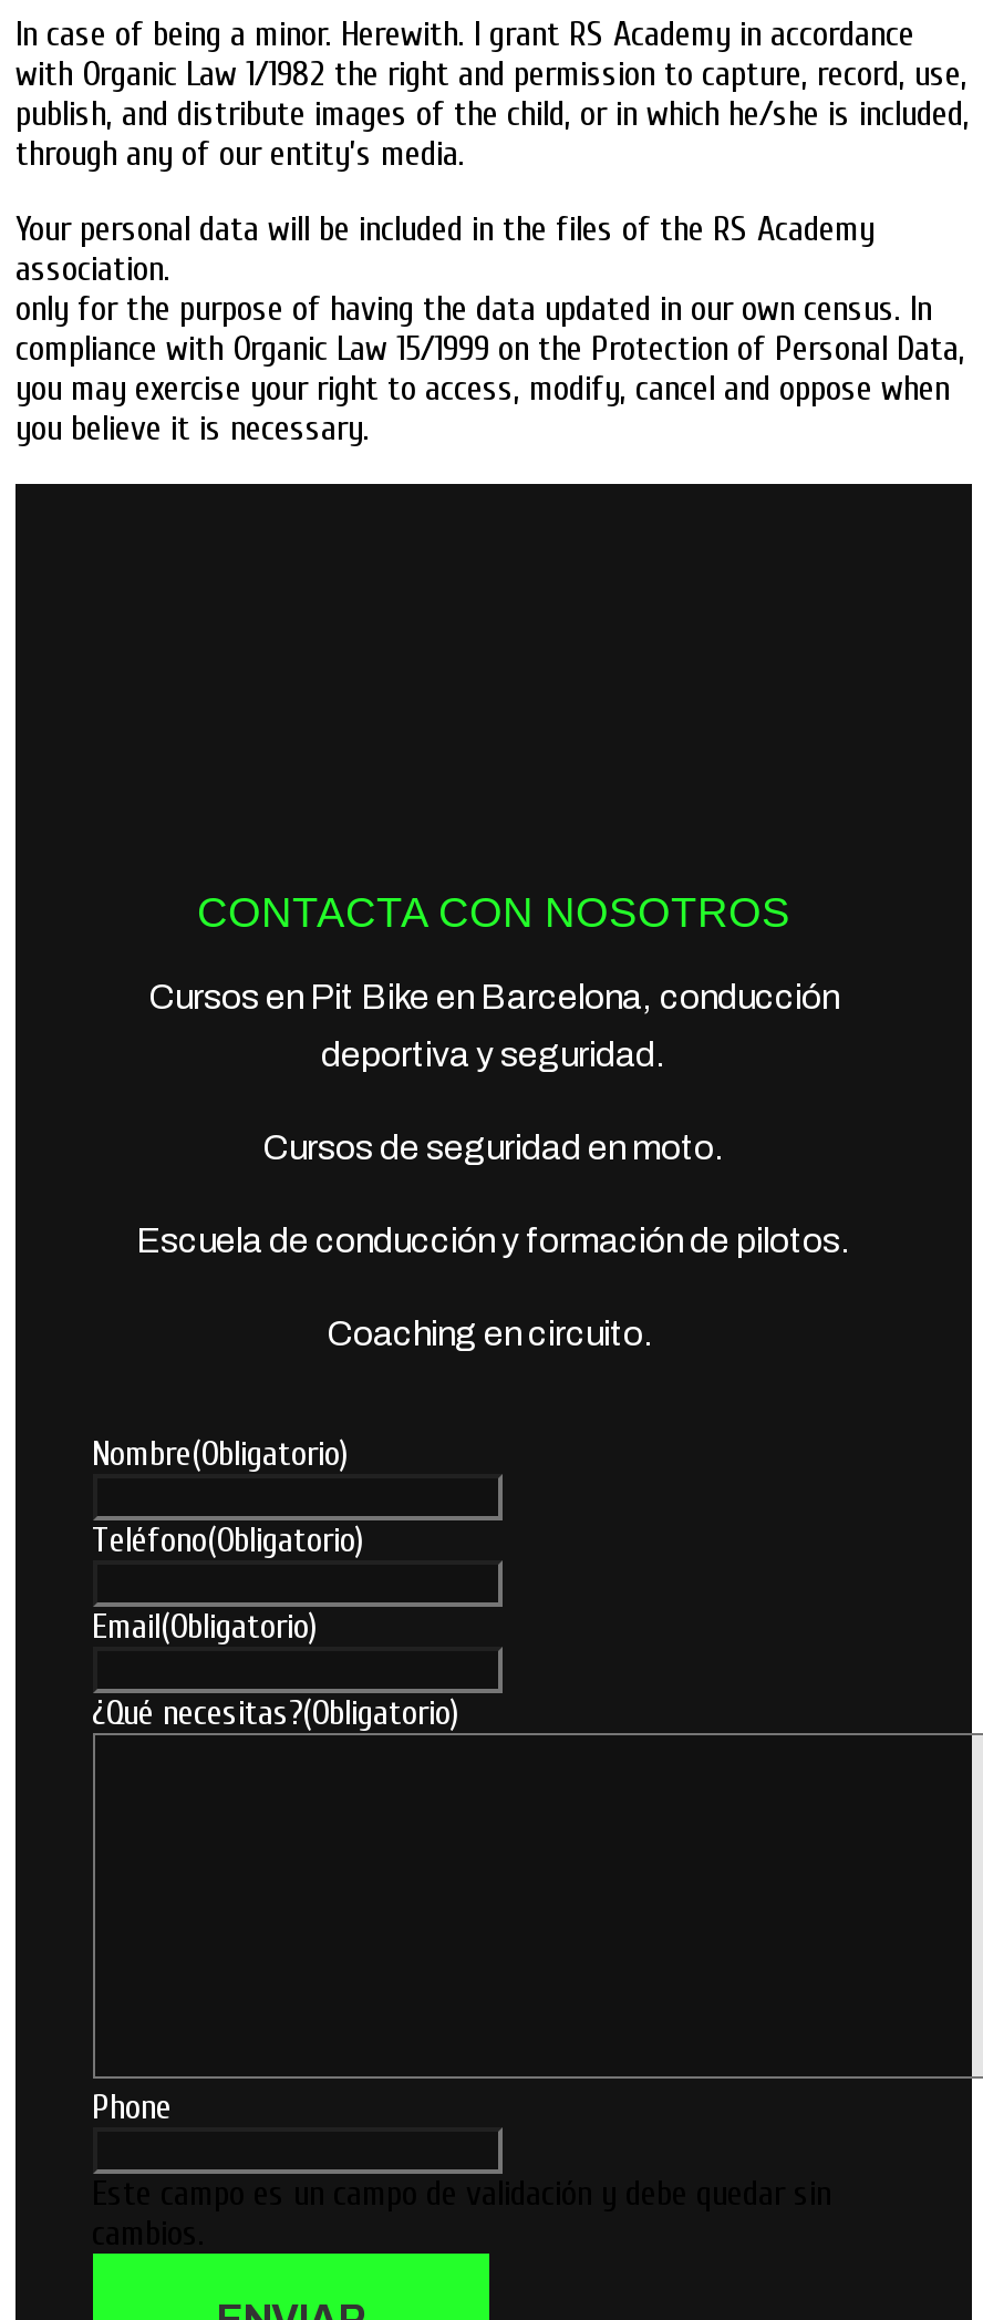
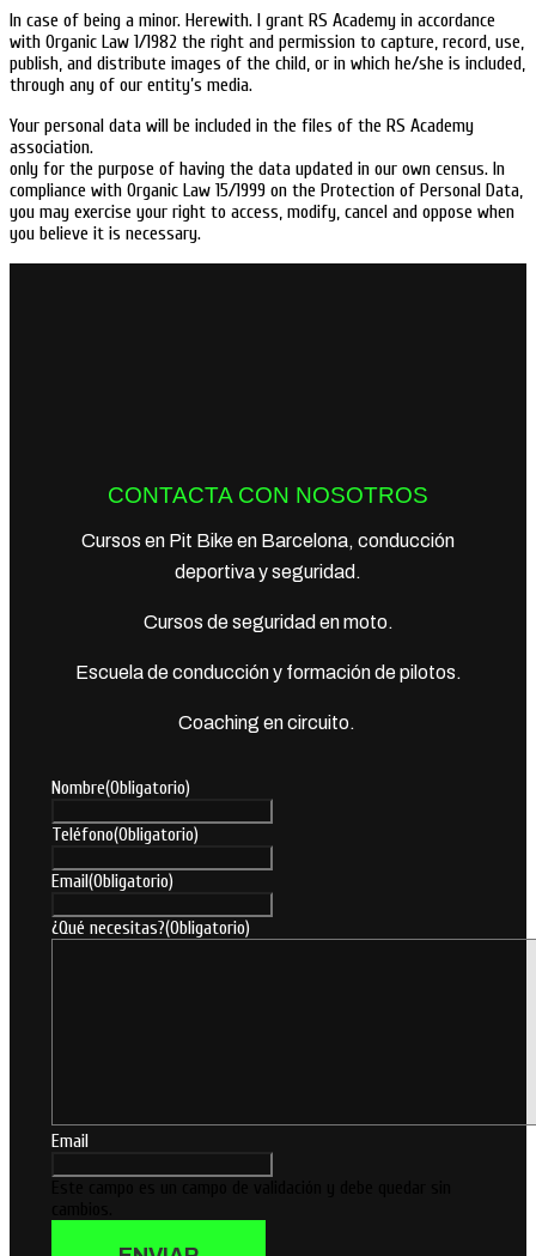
- Phone
+ Email
